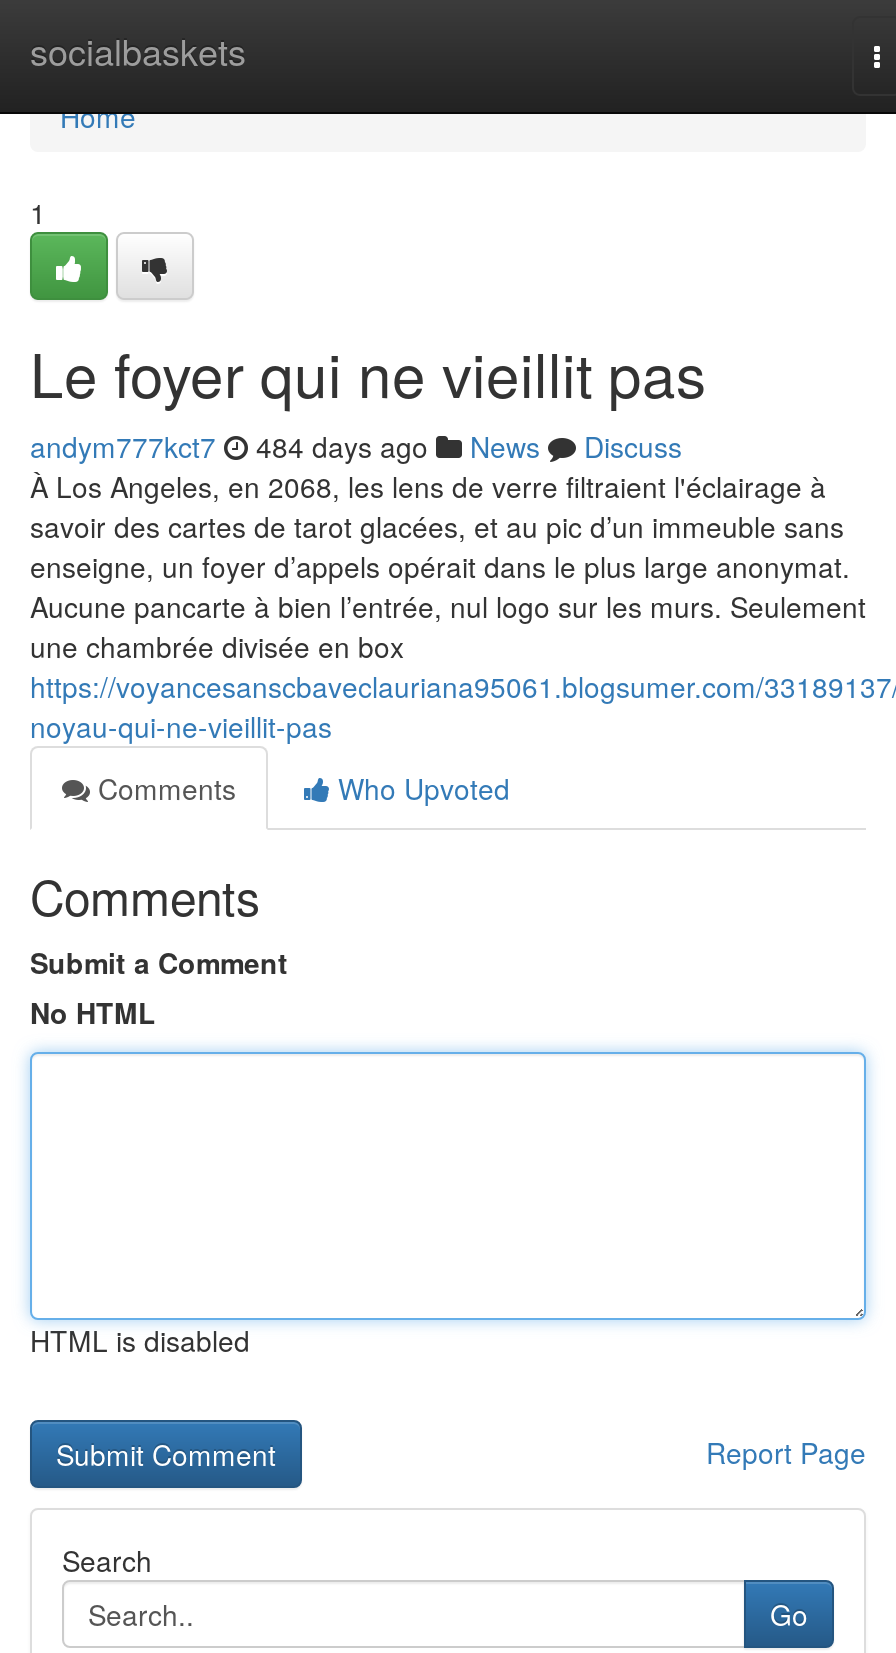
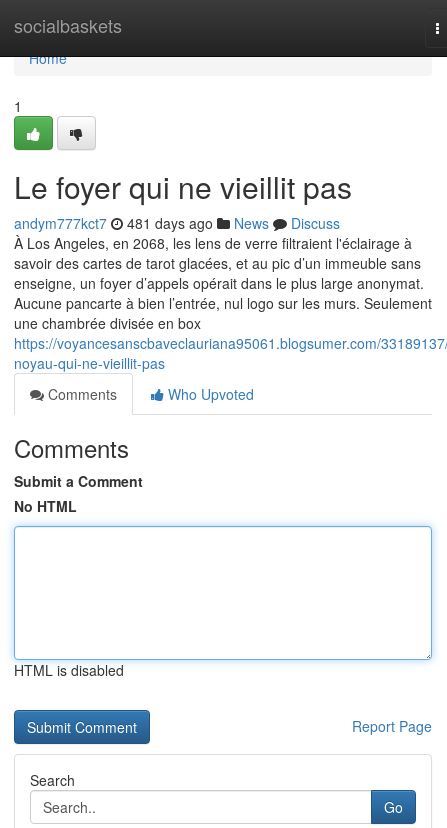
- andym777kct7 484 days ago News Discuss
+ andym777kct7 481 days ago News Discuss
